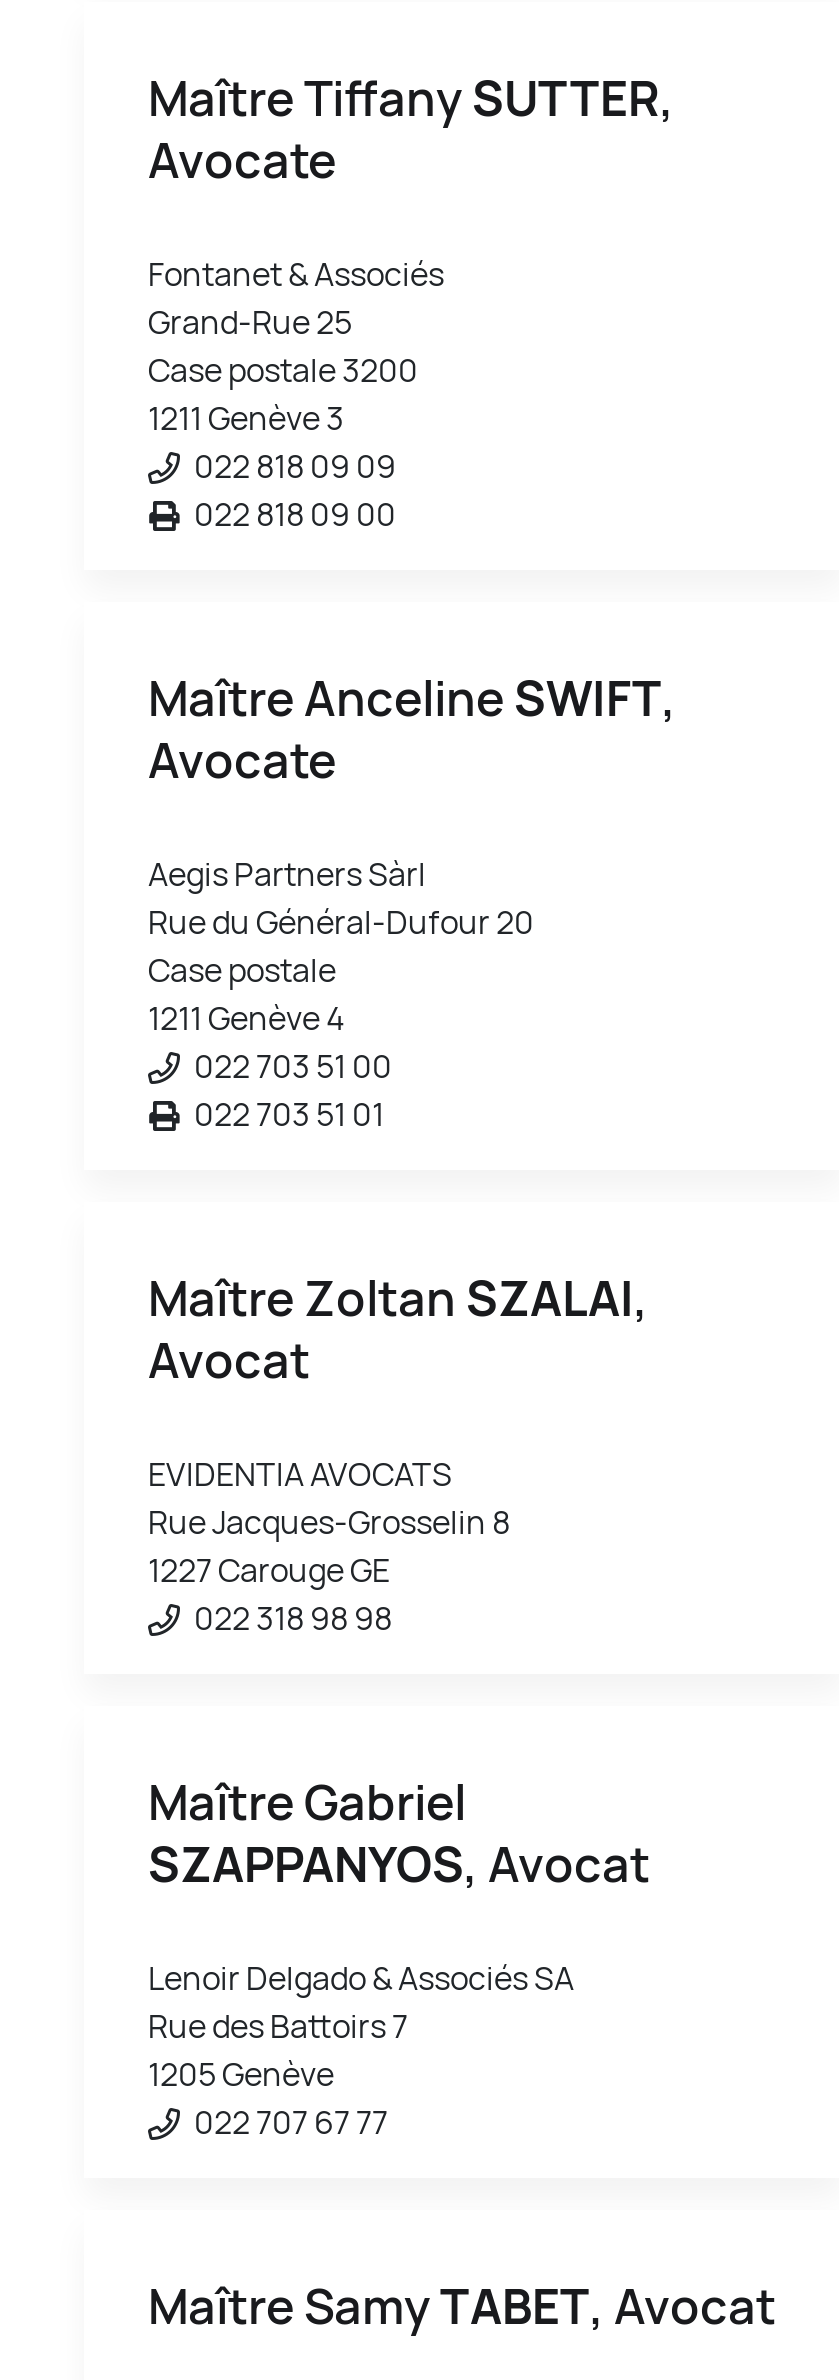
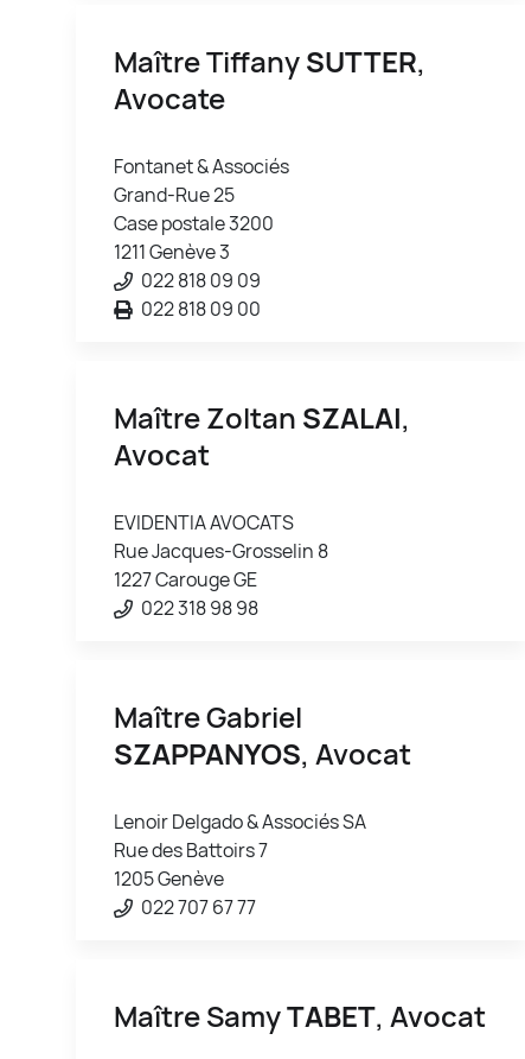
- Maître Anceline SWIFT,
- Avocate
- Aegis Partners Sàrl
- Rue du Général-Dufour 20
- Case postale
- 1211 Genève 4
- 022 703 51 00
- 022 703 51 01
